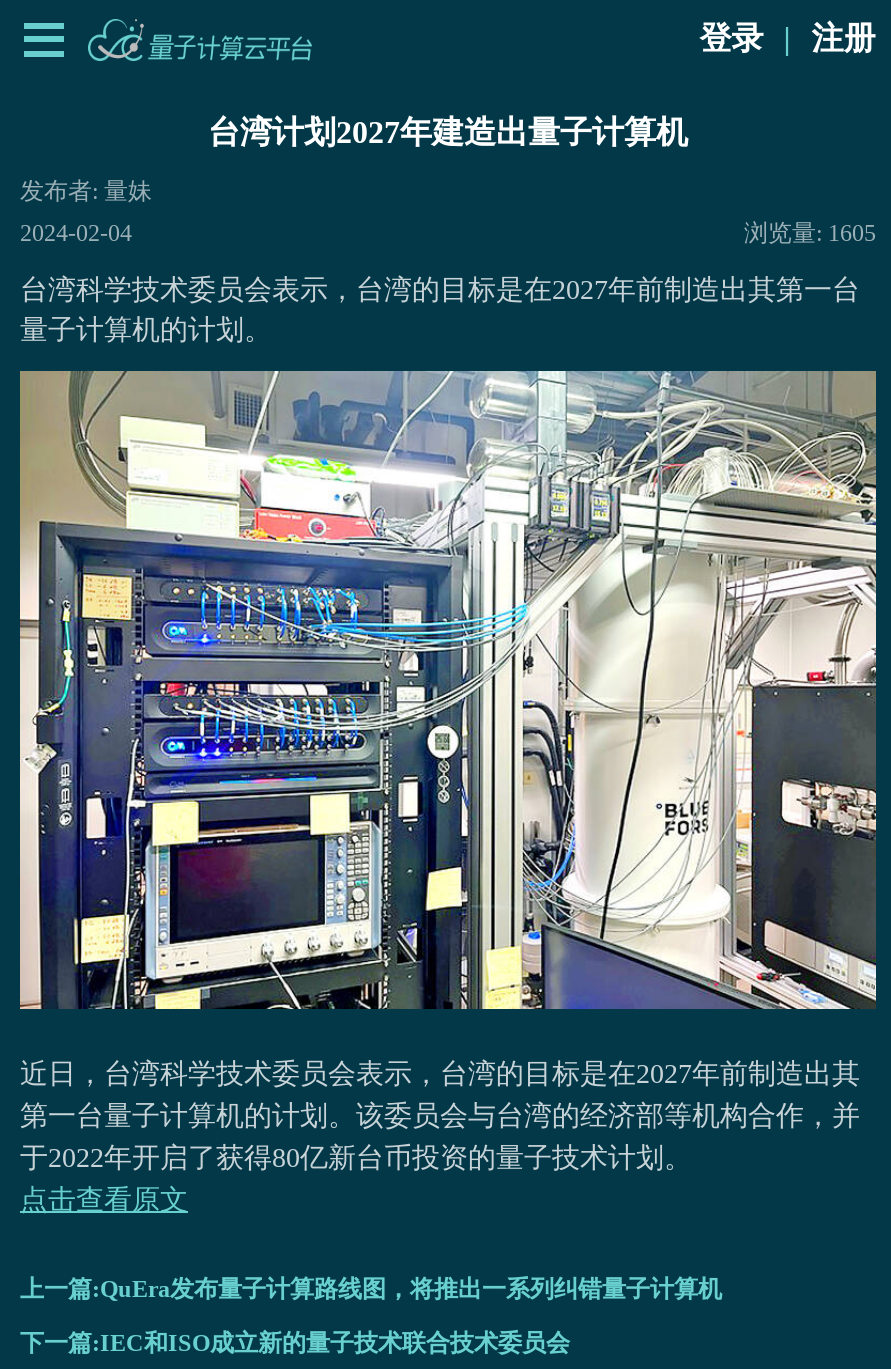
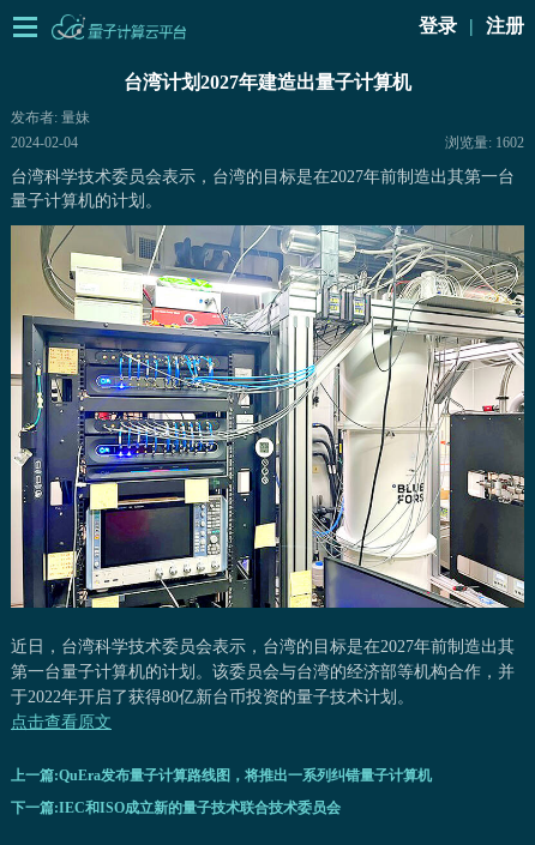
- 浏览量: 1605
+ 浏览量: 1602
